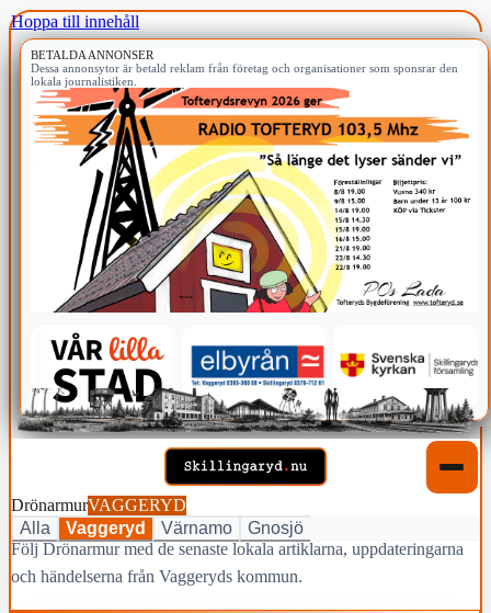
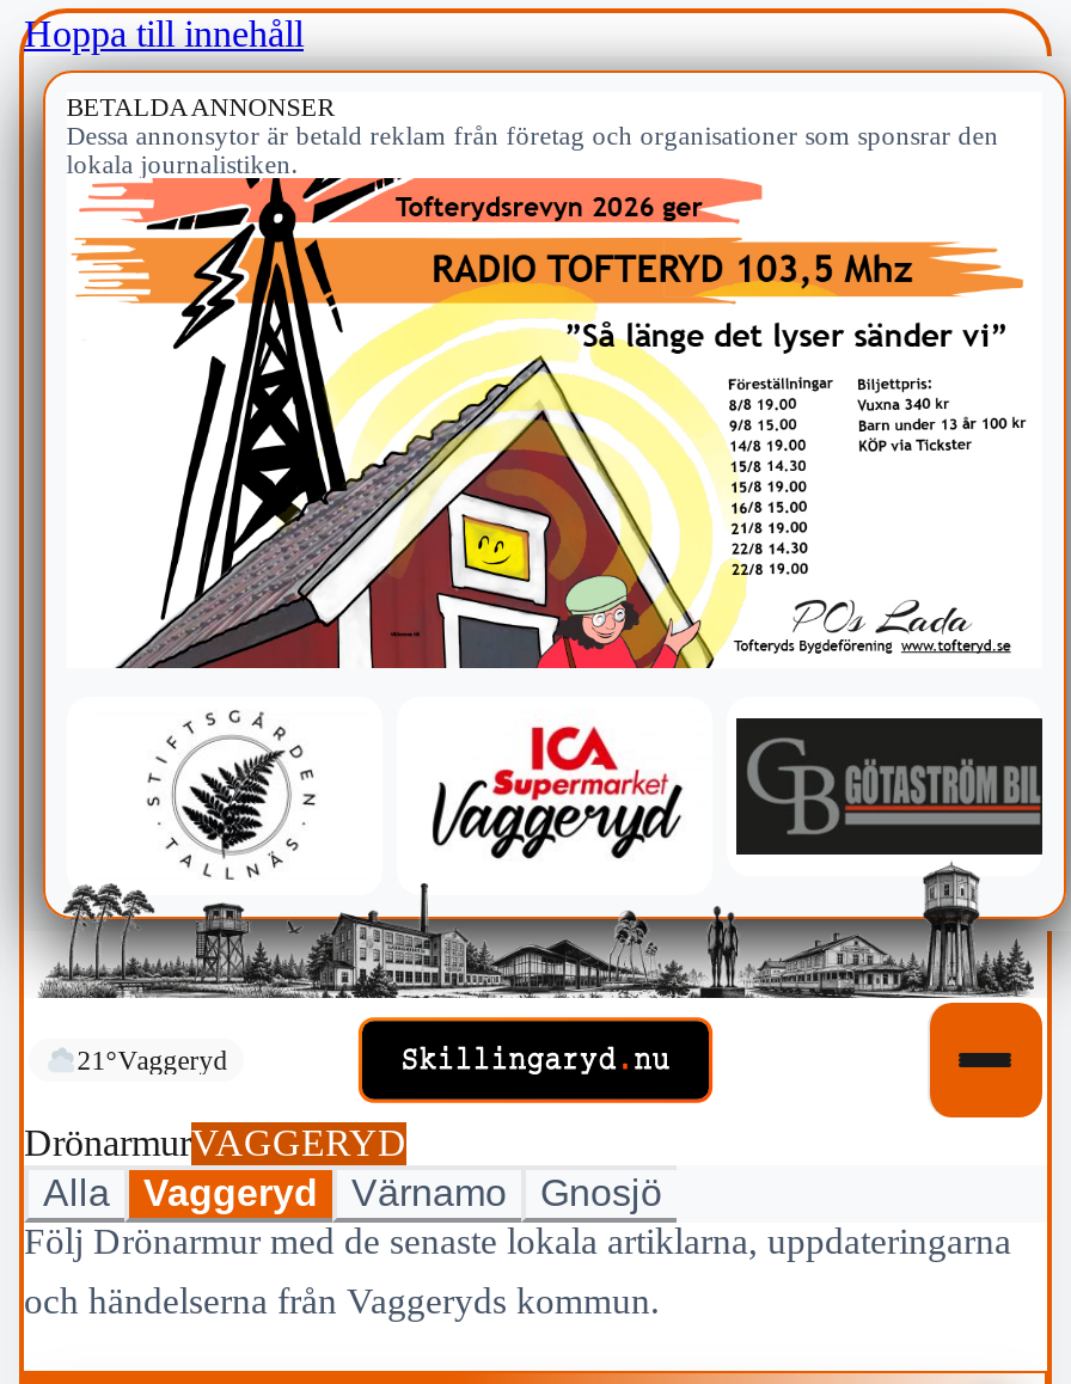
+ 21°Vaggeryd

- [image]
+ [image]
